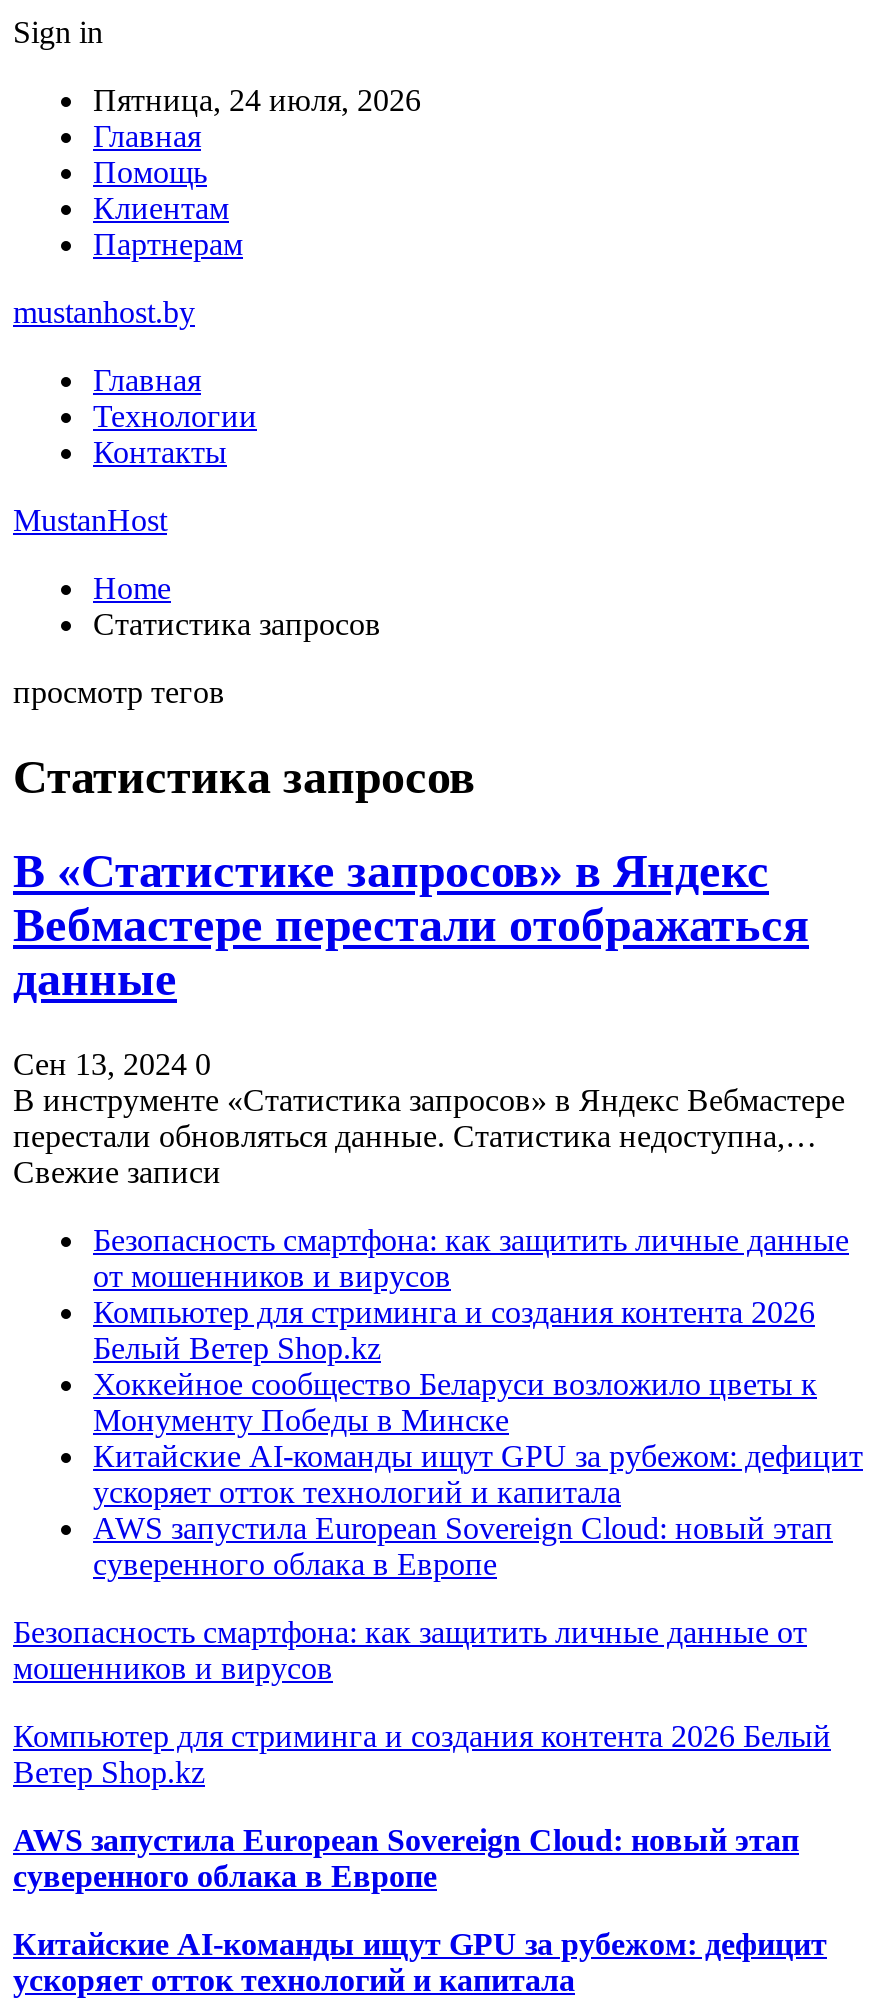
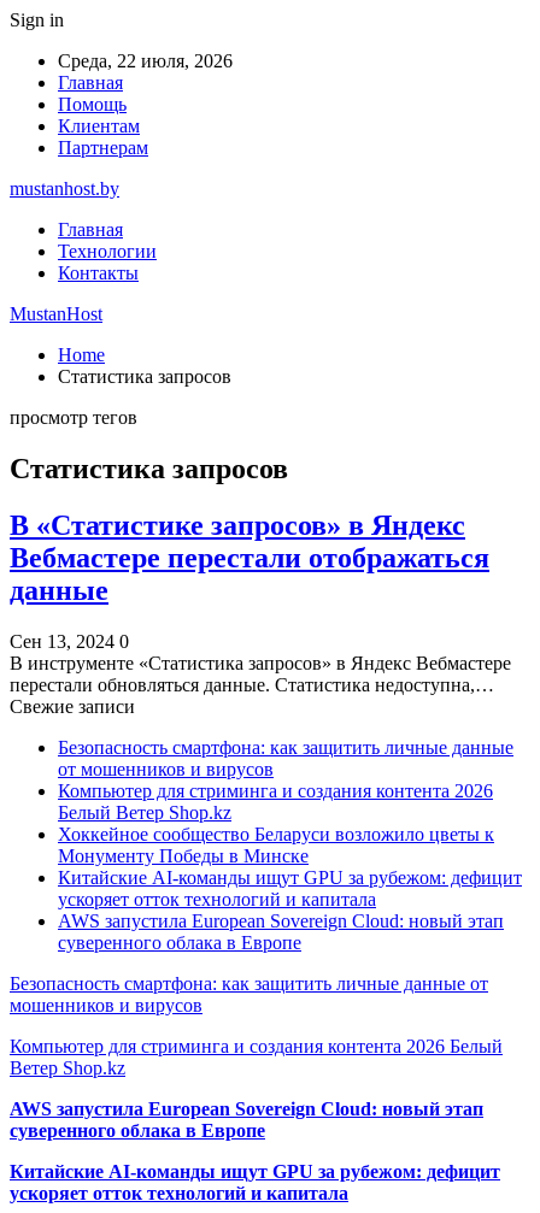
- Пятница, 24 июля, 2026
+ Среда, 22 июля, 2026
